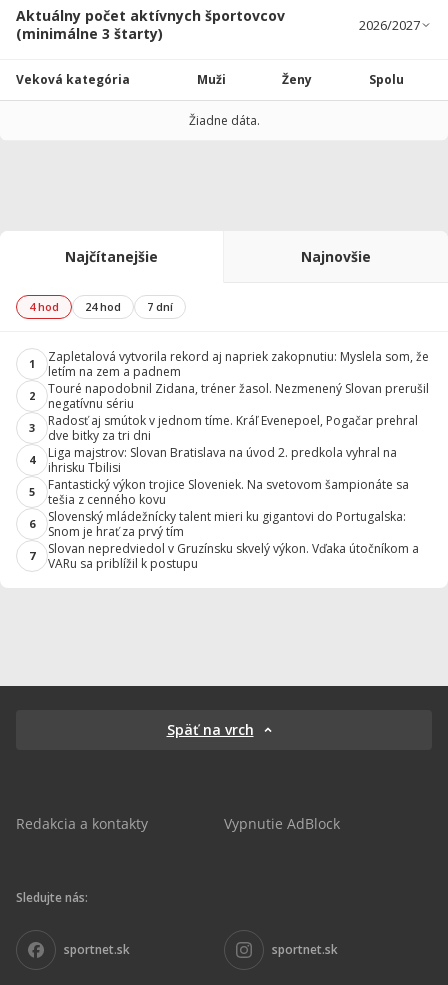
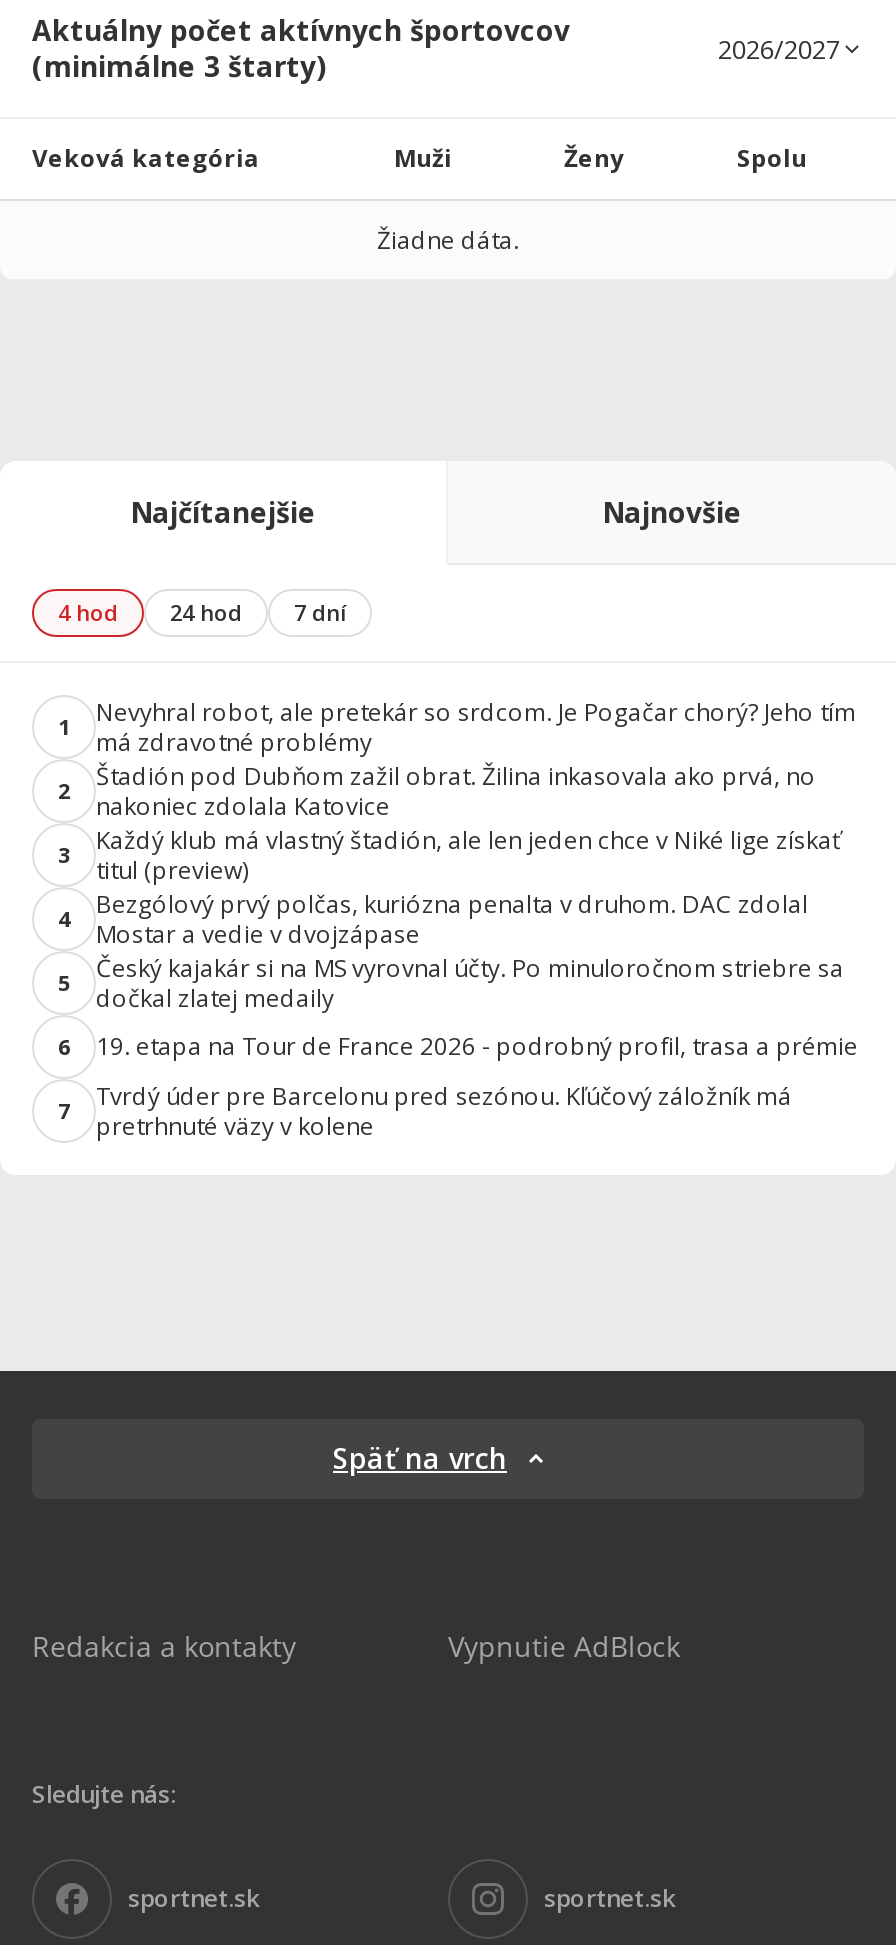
- Zapletalová vytvorila rekord aj napriek zakopnutiu: Myslela som, že
- letím na zem a padnem
+ Nevyhral robot, ale pretekár so srdcom. Je Pogačar chorý? Jeho tím
+ má zdravotné problémy

- Touré napodobnil Zidana, tréner žasol. Nezmenený Slovan prerušil
- negatívnu sériu
+ Štadión pod Dubňom zažil obrat. Žilina inkasovala ako prvá, no
+ nakoniec zdolala Katovice

- Radosť aj smútok v jednom tíme. Kráľ Evenepoel, Pogačar prehral
- dve bitky za tri dni
+ Každý klub má vlastný štadión, ale len jeden chce v Niké lige získať
+ titul (preview)

- Liga majstrov: Slovan Bratislava na úvod 2. predkola vyhral na
- ihrisku Tbilisi
+ Bezgólový prvý polčas, kuriózna penalta v druhom. DAC zdolal
+ Mostar a vedie v dvojzápase

- Fantastický výkon trojice Sloveniek. Na svetovom šampionáte sa
- tešia z cenného kovu
+ Český kajakár si na MS vyrovnal účty. Po minuloročnom striebre sa
+ dočkal zlatej medaily

- Slovenský mládežnícky talent mieri ku gigantovi do Portugalska:
- Snom je hrať za prvý tím
+ 19. etapa na Tour de France 2026 - podrobný profil, trasa a prémie

- Slovan nepredviedol v Gruzínsku skvelý výkon. Vďaka útočníkom a
- VARu sa priblížil k postupu
+ Tvrdý úder pre Barcelonu pred sezónou. Kľúčový záložník má
+ pretrhnuté väzy v kolene
